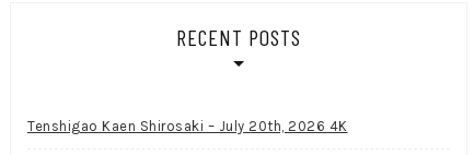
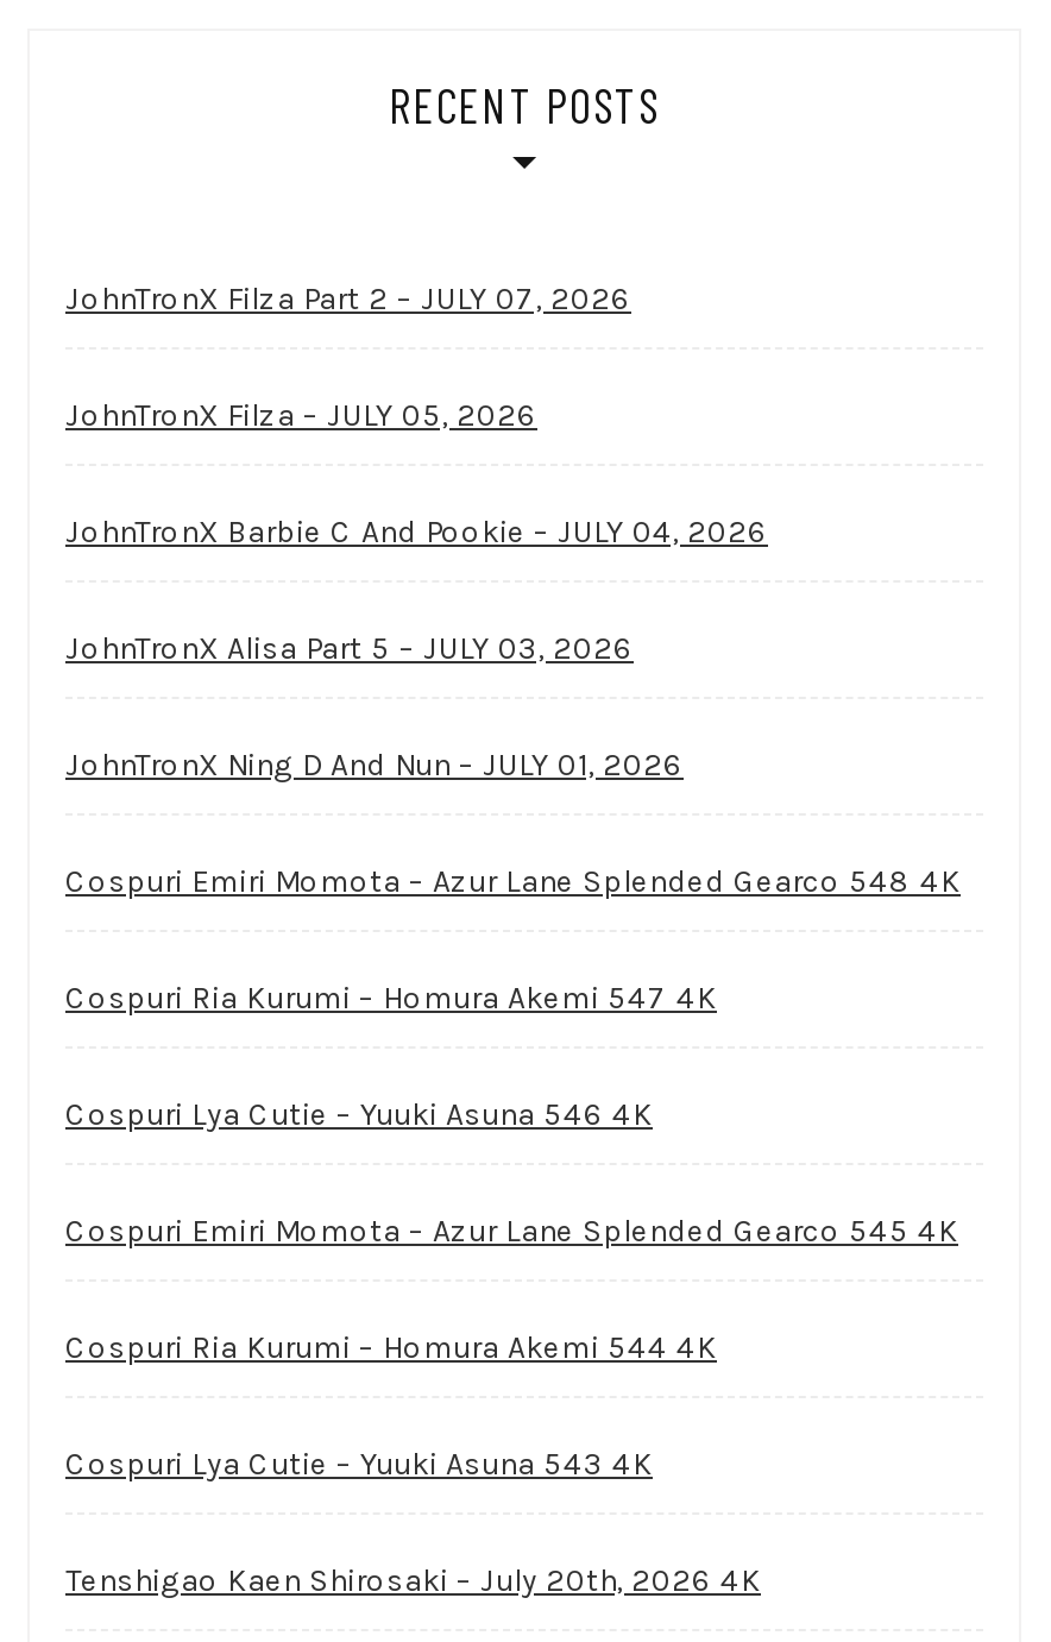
+ JohnTronX Filza Part 2 – JULY 07, 2026
+ JohnTronX Filza – JULY 05, 2026
+ JohnTronX Barbie C And Pookie – JULY 04, 2026
+ JohnTronX Alisa Part 5 – JULY 03, 2026
+ JohnTronX Ning D And Nun – JULY 01, 2026
+ Cospuri Emiri Momota – Azur Lane Splended Gearco 548 4K
+ Cospuri Ria Kurumi – Homura Akemi 547 4K
+ Cospuri Lya Cutie – Yuuki Asuna 546 4K
+ Cospuri Emiri Momota – Azur Lane Splended Gearco 545 4K
+ Cospuri Ria Kurumi – Homura Akemi 544 4K
+ Cospuri Lya Cutie – Yuuki Asuna 543 4K
